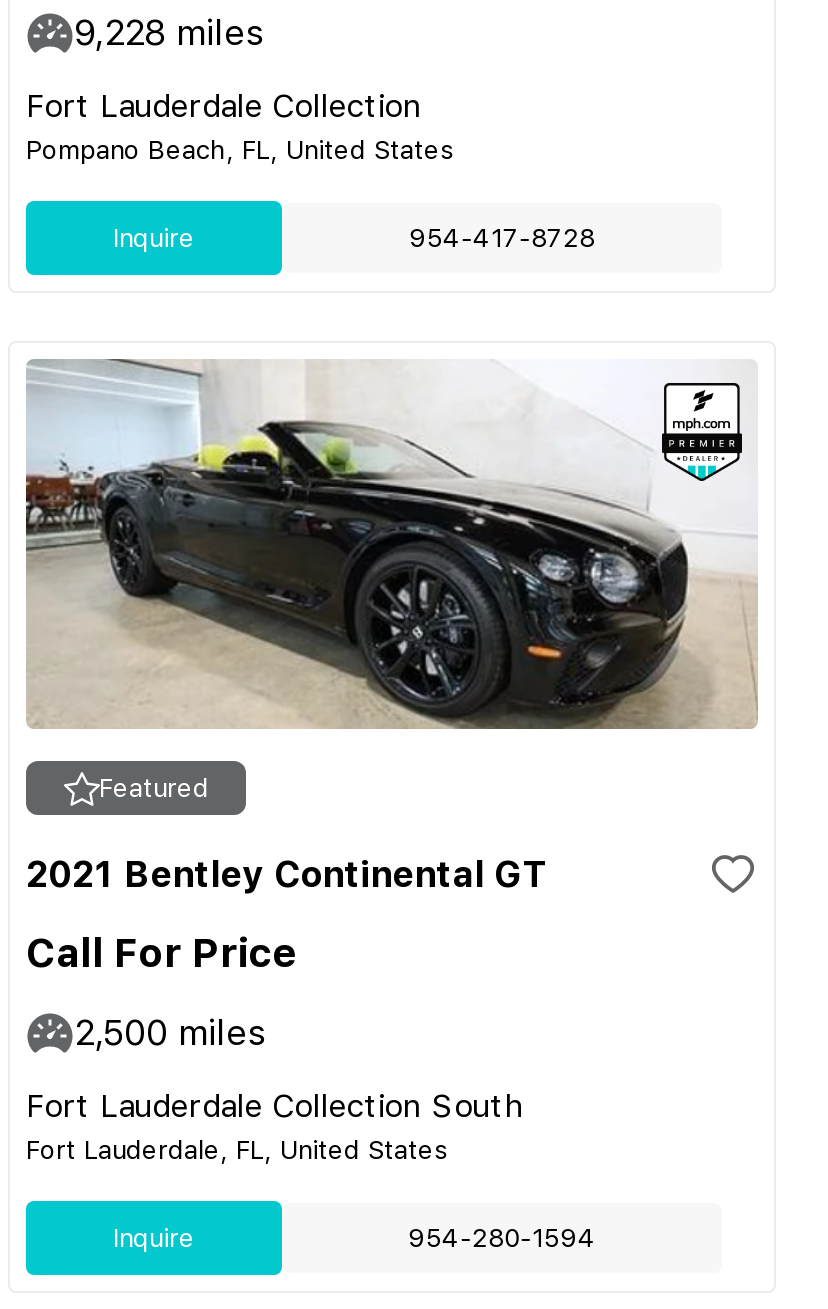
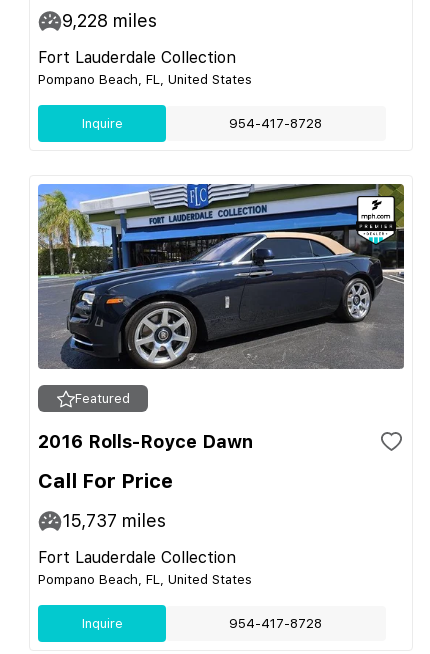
- [image]
+ [image]

- 2021 Bentley Continental GT
+ 2016 Rolls-Royce Dawn

- 2,500 miles
+ 15,737 miles

- Fort Lauderdale Collection South
- Fort Lauderdale, FL, United States
+ Fort Lauderdale Collection
+ Pompano Beach, FL, United States

- 954-280-1594
+ 954-417-8728
